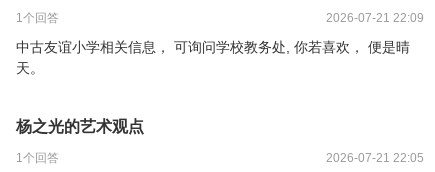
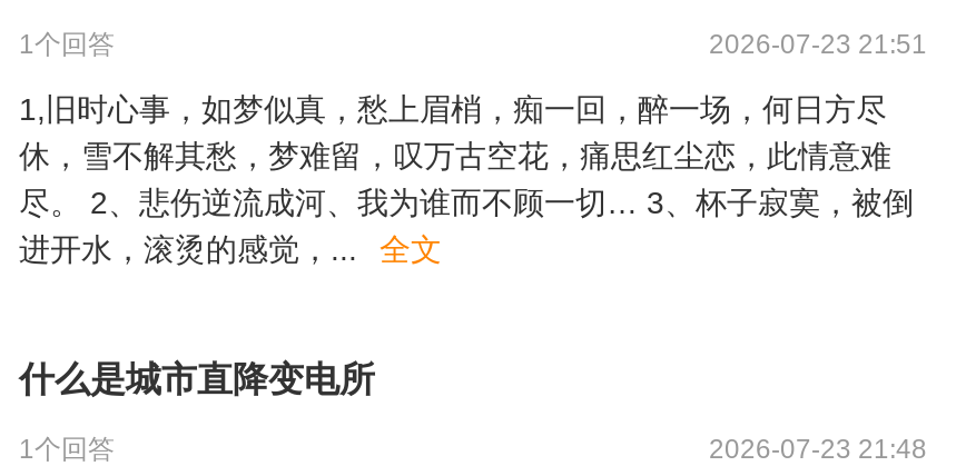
- 2026-07-21 22:09
+ 2026-07-23 21:51

- 中古友谊小学相关信息， 可询问学校教务处, 你若喜欢， 便是晴
- 天。
+ 1,旧时心事，如梦似真，愁上眉梢，痴一回，醉一场，何日方尽
+ 休，雪不解其愁，梦难留，叹万古空花，痛思红尘恋，此情意难
+ 尽。 2、悲伤逆流成河、我为谁而不顾一切… 3、杯子寂寞，被倒
+ 进开水，滚烫的感觉，...
+ 全文

- 杨之光的艺术观点
+ 什么是城市直降变电所

- 2026-07-21 22:05
+ 2026-07-23 21:48
